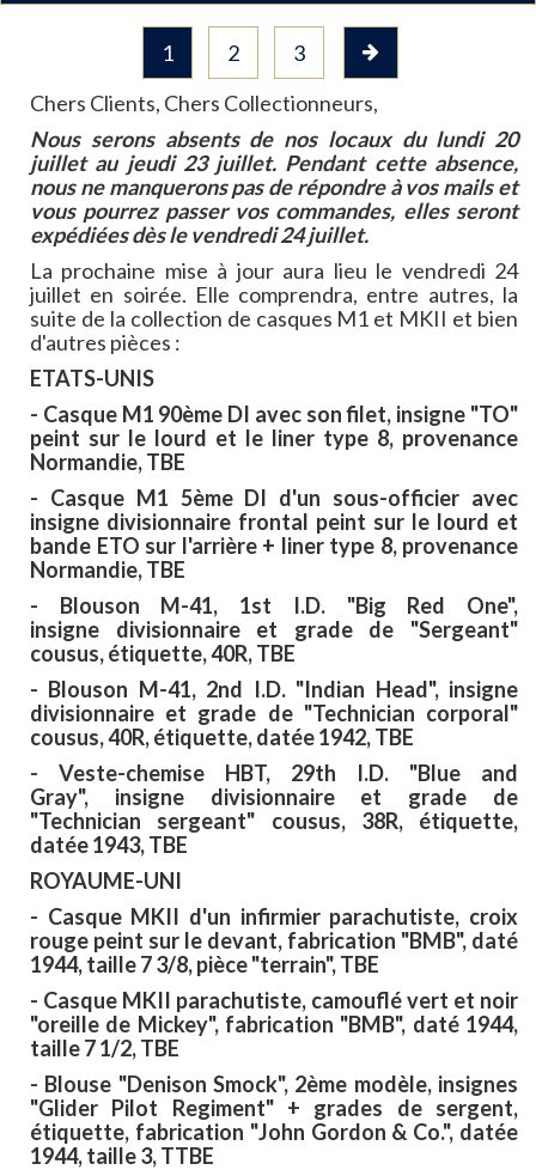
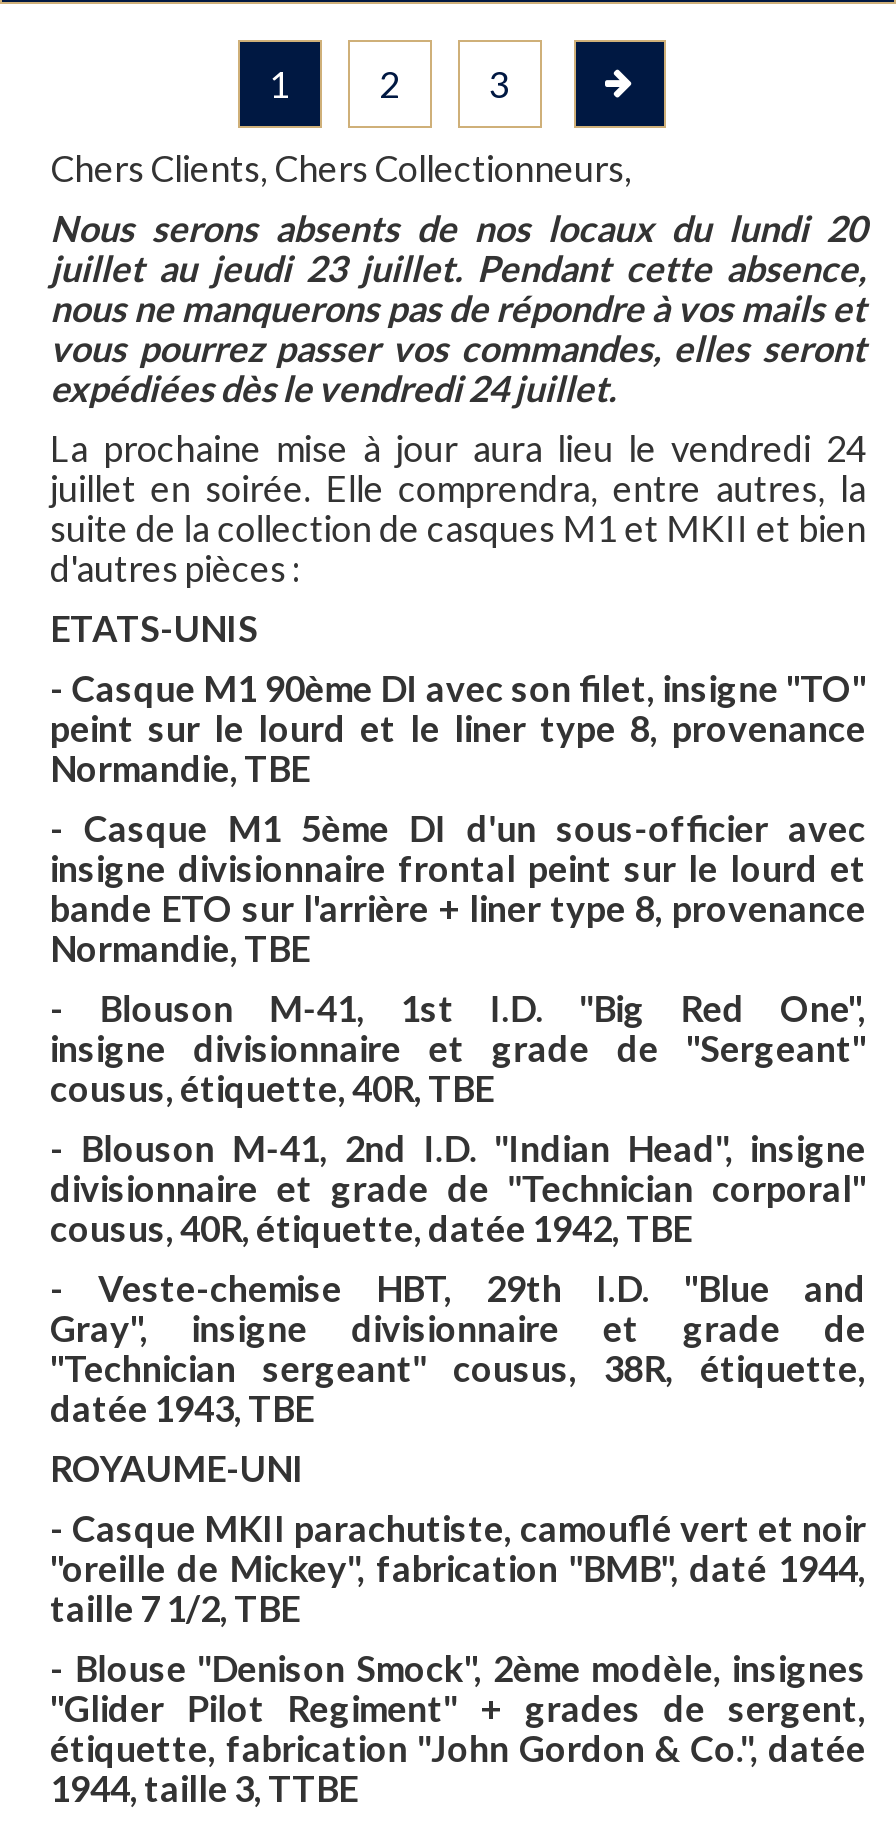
- - Casque MKII d'un infirmier parachutiste, croix
- rouge peint sur le devant, fabrication "BMB", daté
- 1944, taille 7 3/8, pièce "terrain", TBE
